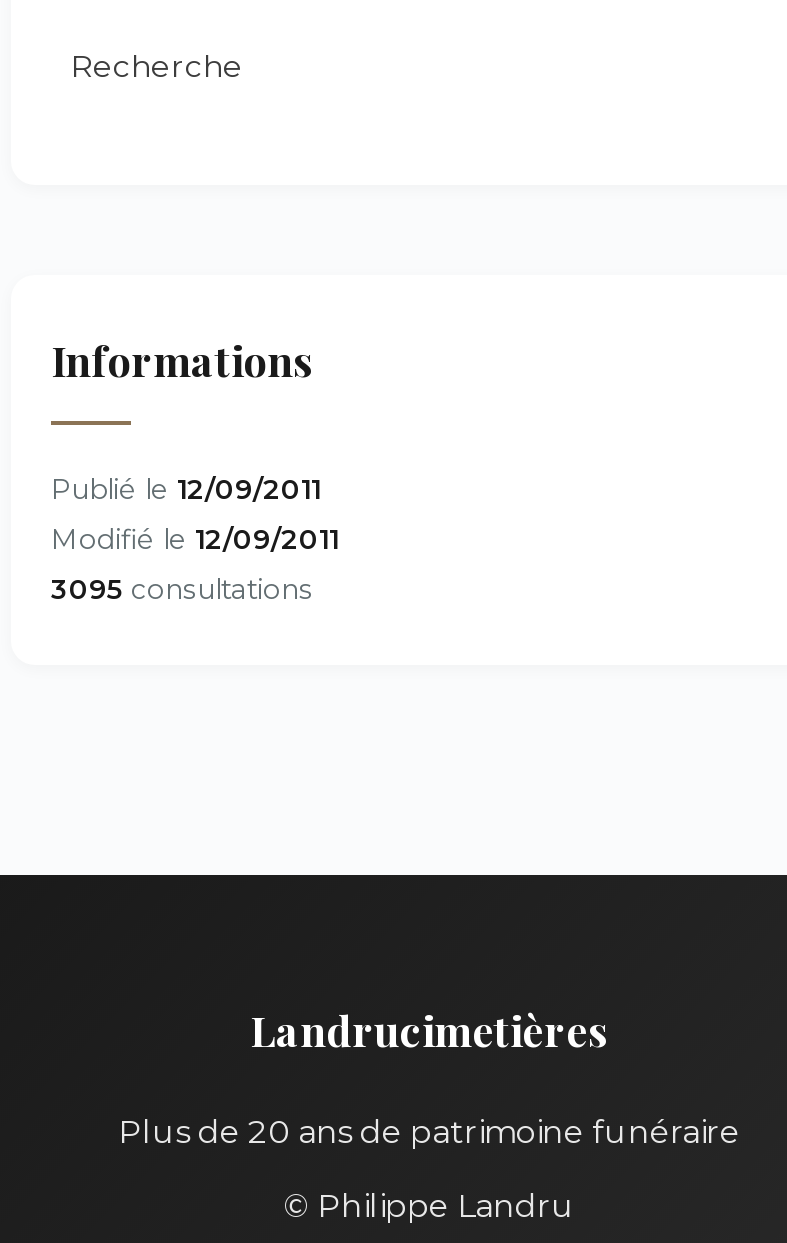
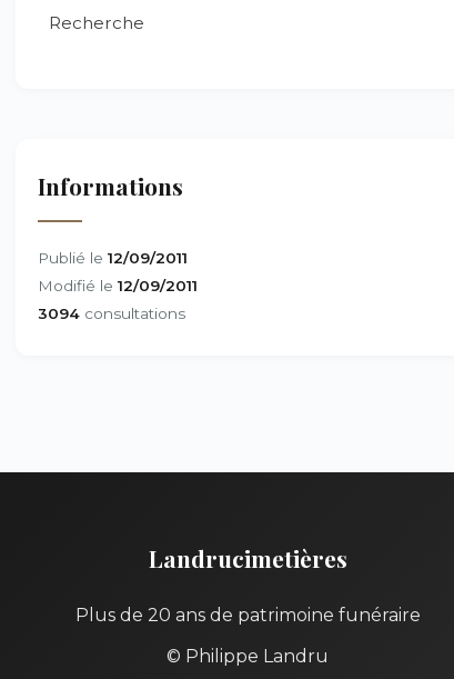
- 3095 consultations
+ 3094 consultations
